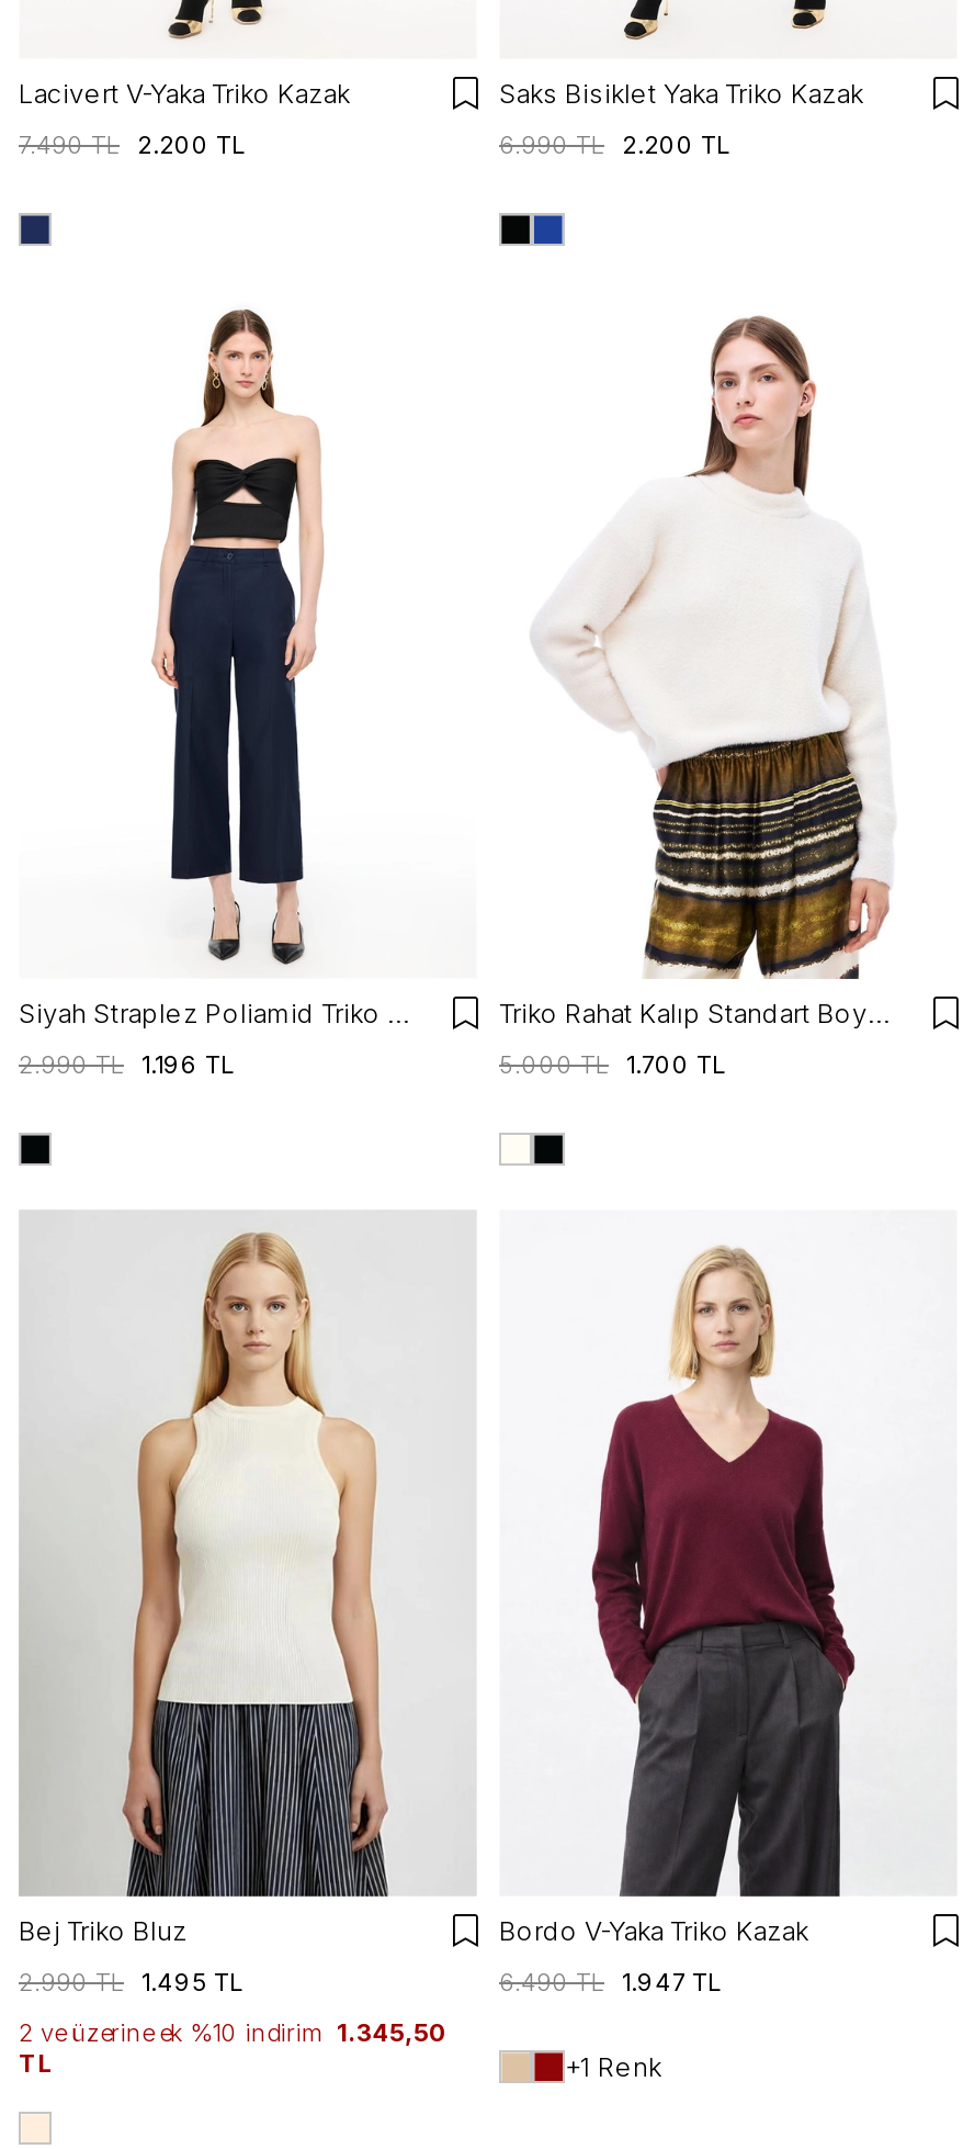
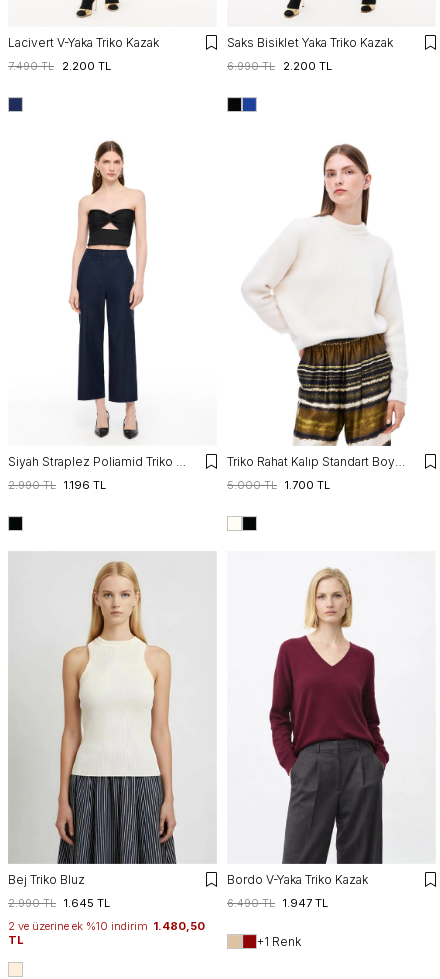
- 2.990 TL 1.495 TL
+ 2.990 TL 1.645 TL

- 2 ve üzerine ek %10 indirim 1.345,50
+ 2 ve üzerine ek %10 indirim 1.480,50
